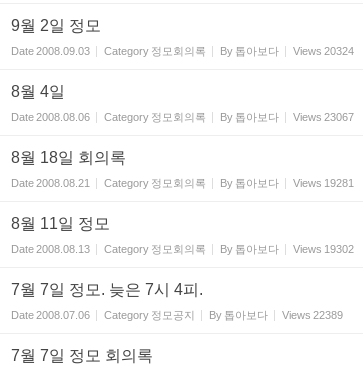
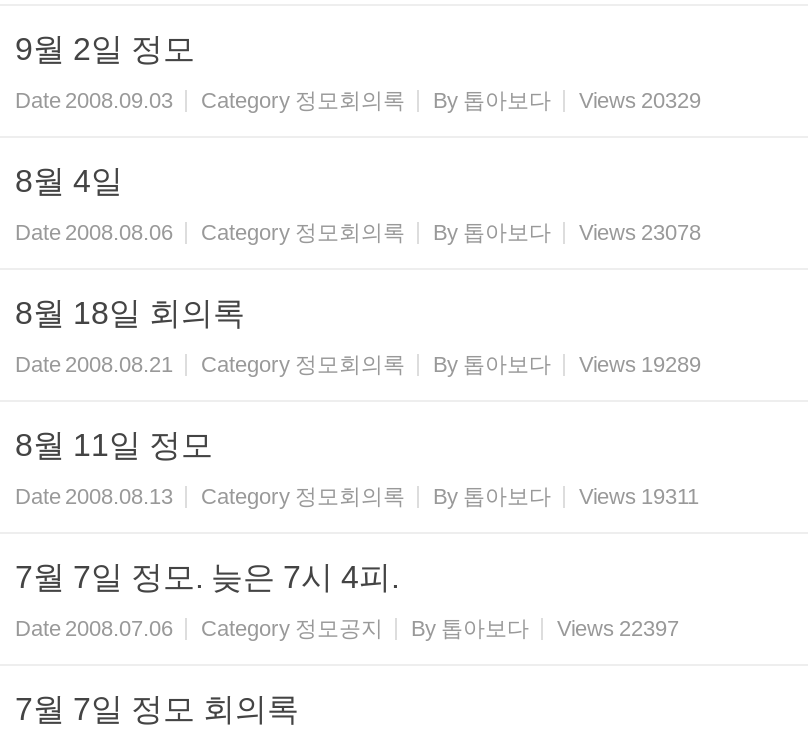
- Date 2008.09.03 Category 정모회의록 By 톱아보다 Views 20324
+ Date 2008.09.03 Category 정모회의록 By 톱아보다 Views 20329

- Date 2008.08.06 Category 정모회의록 By 톱아보다 Views 23067
+ Date 2008.08.06 Category 정모회의록 By 톱아보다 Views 23078

- Date 2008.08.21 Category 정모회의록 By 톱아보다 Views 19281
+ Date 2008.08.21 Category 정모회의록 By 톱아보다 Views 19289

- Date 2008.08.13 Category 정모회의록 By 톱아보다 Views 19302
+ Date 2008.08.13 Category 정모회의록 By 톱아보다 Views 19311

- Date 2008.07.06 Category 정모공지 By 톱아보다 Views 22389
+ Date 2008.07.06 Category 정모공지 By 톱아보다 Views 22397
